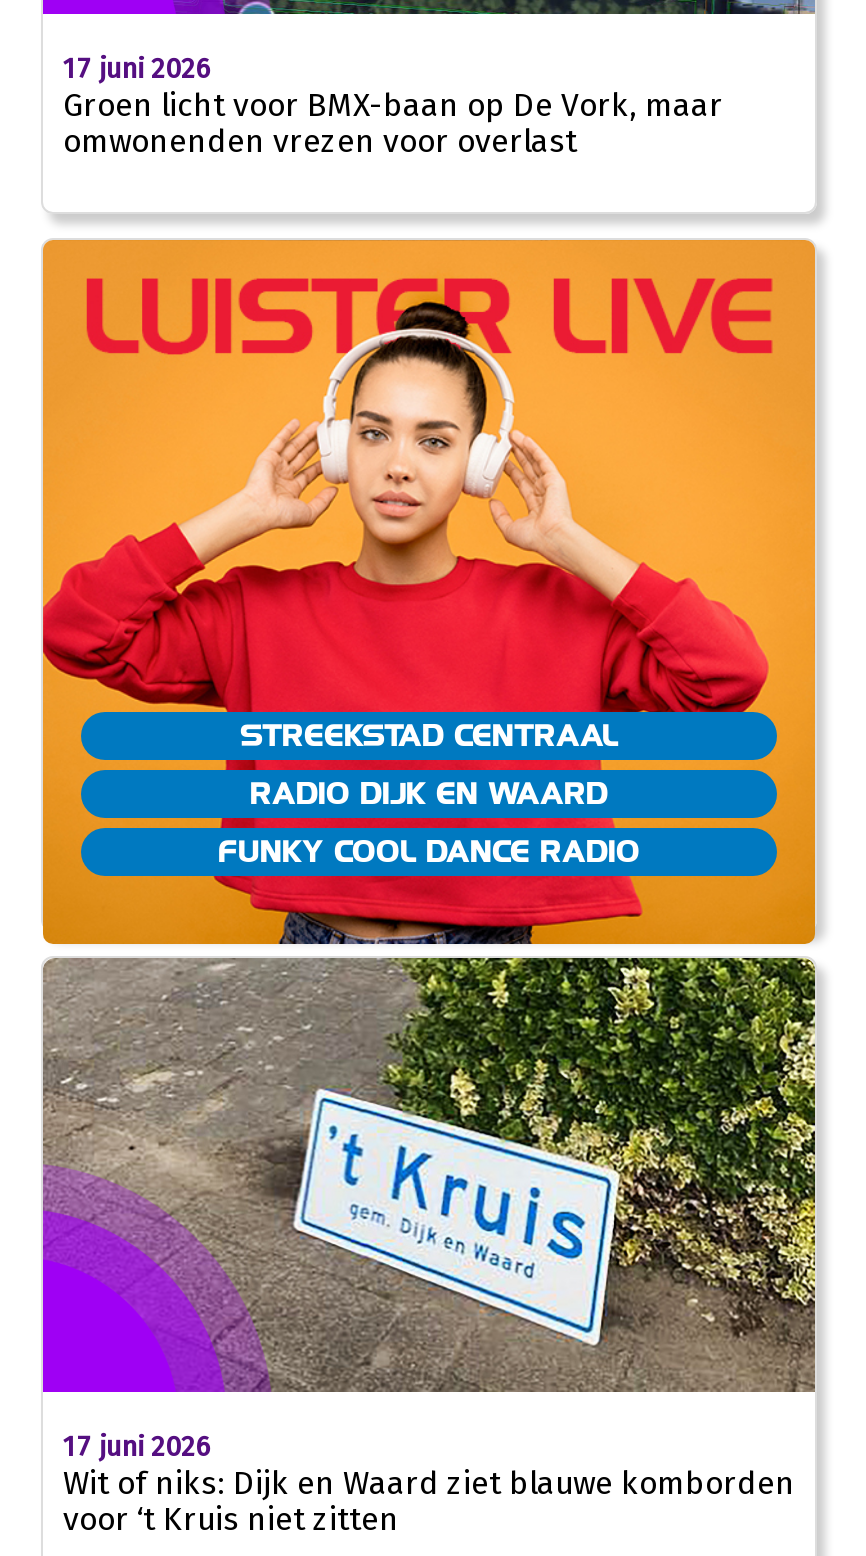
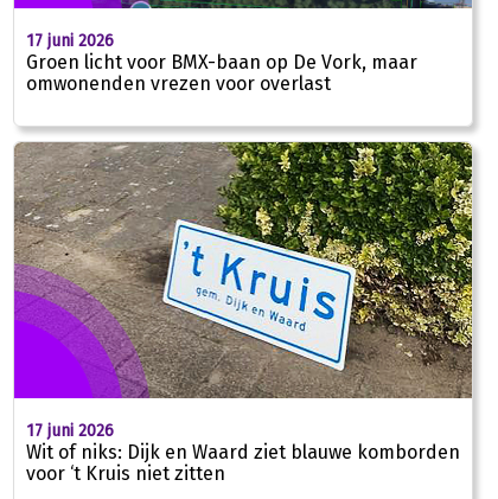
- [image]
- STREEKSTAD CENTRAAL
- RADIO DIJK EN WAARD
- FUNKY COOL DANCE RADIO
